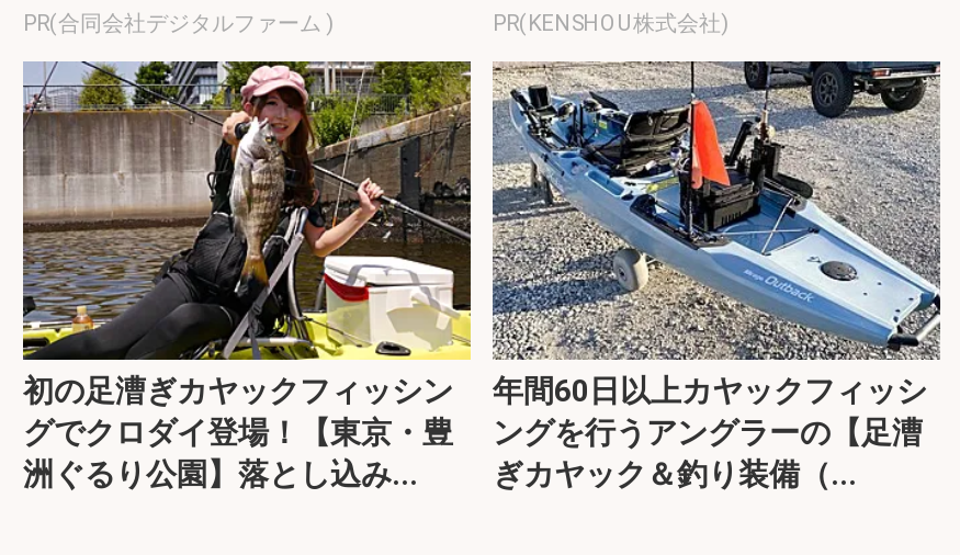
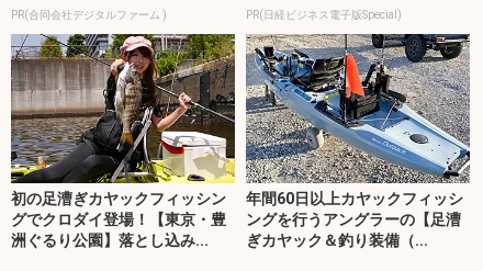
- PR(KENSHOU株式会社)
+ PR(日経ビジネス電子版Special)
